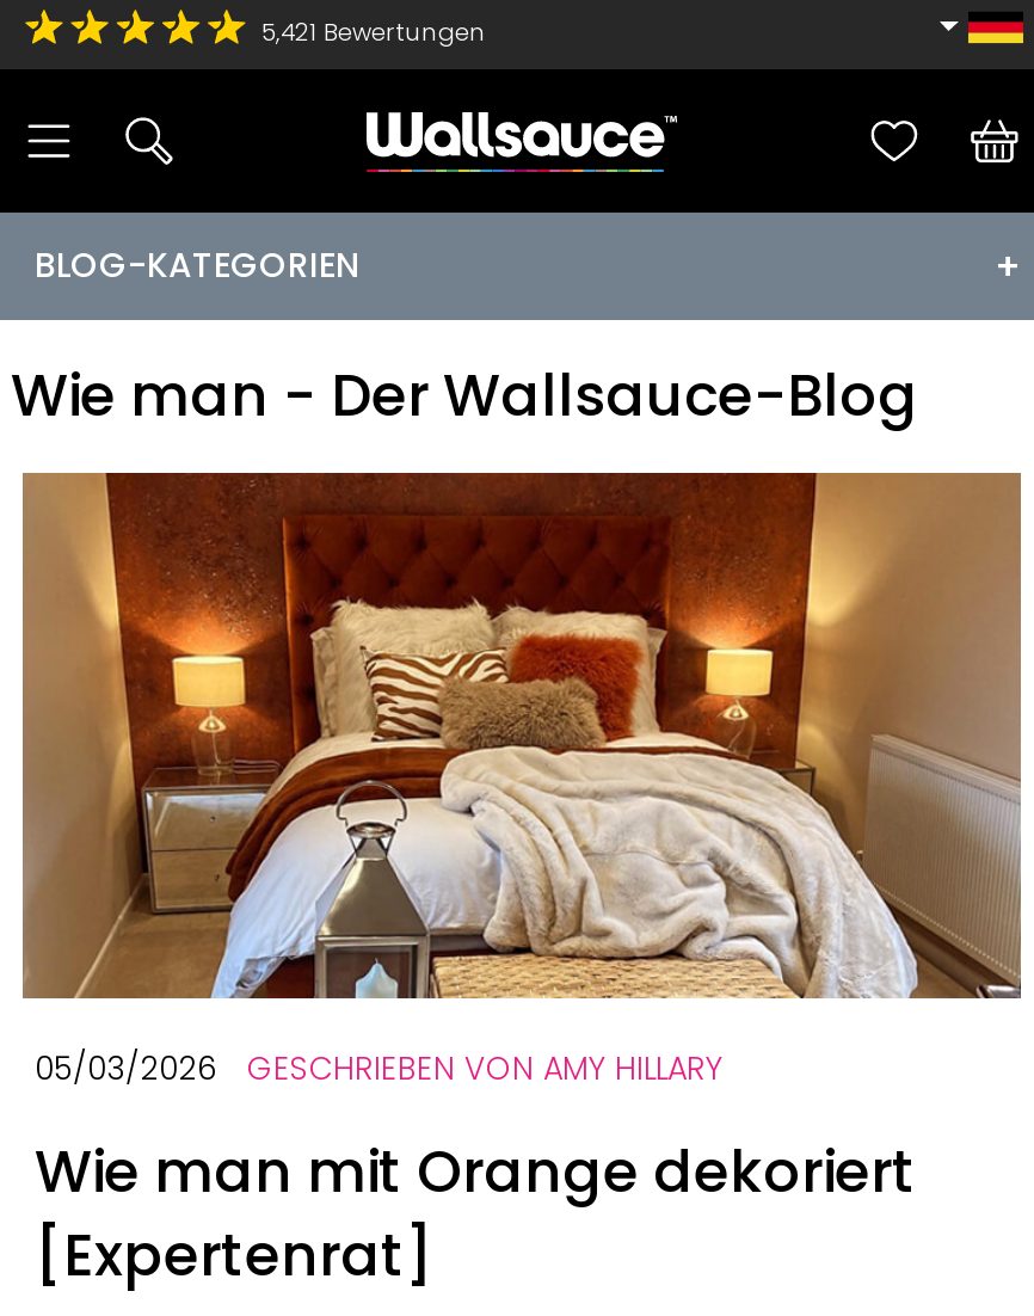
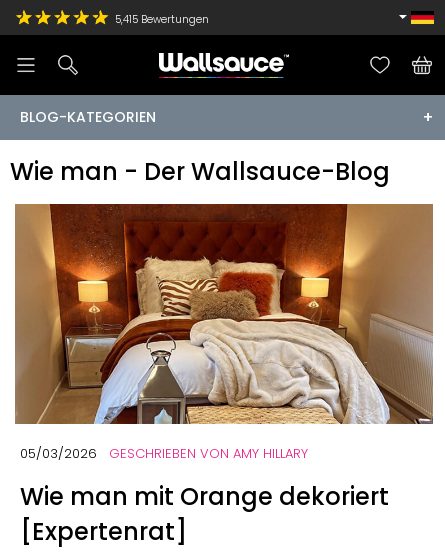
- 5,421 Bewertungen
+ 5,415 Bewertungen
